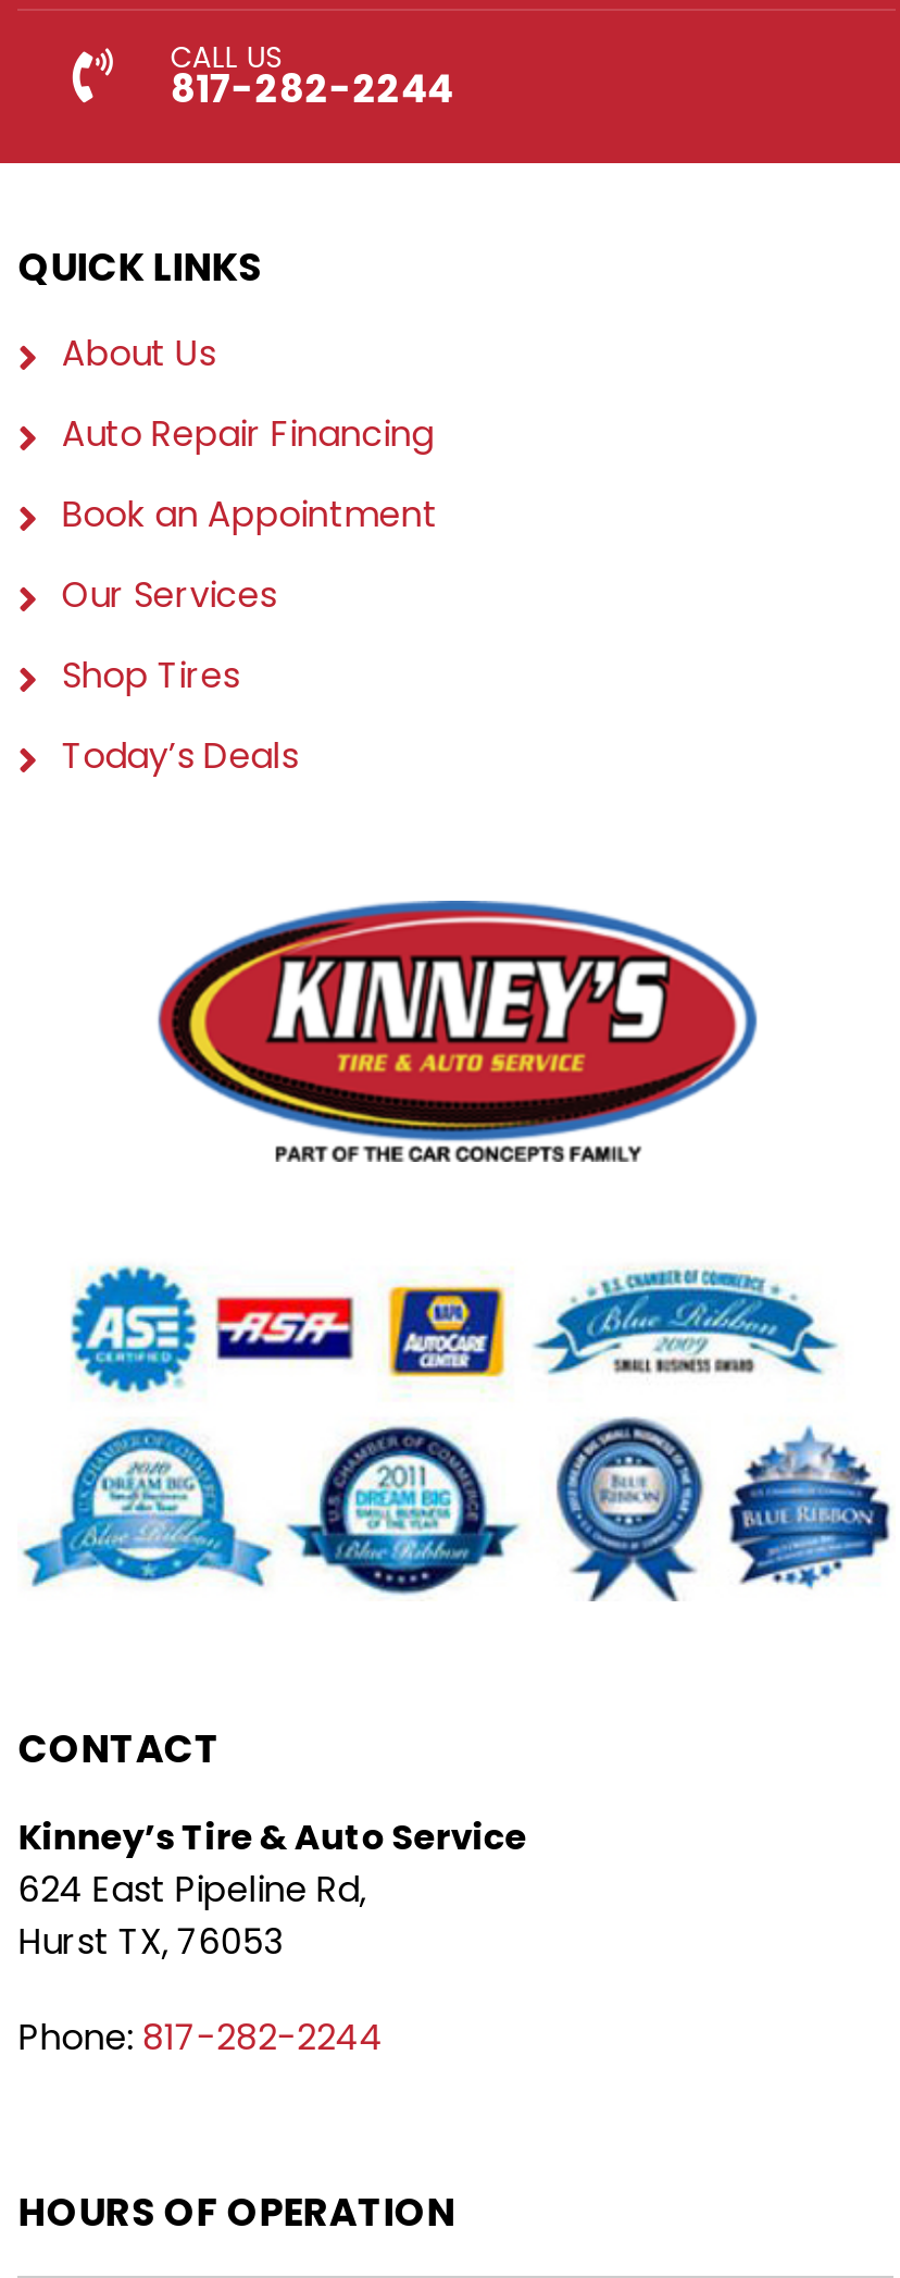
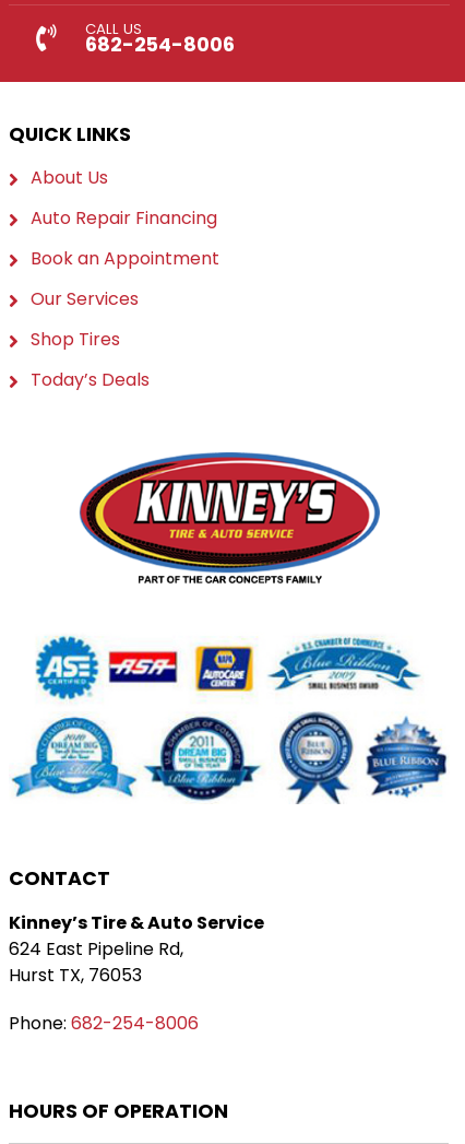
- 817-282-2244
+ 682-254-8006

- Phone: 817-282-2244
+ Phone: 682-254-8006
